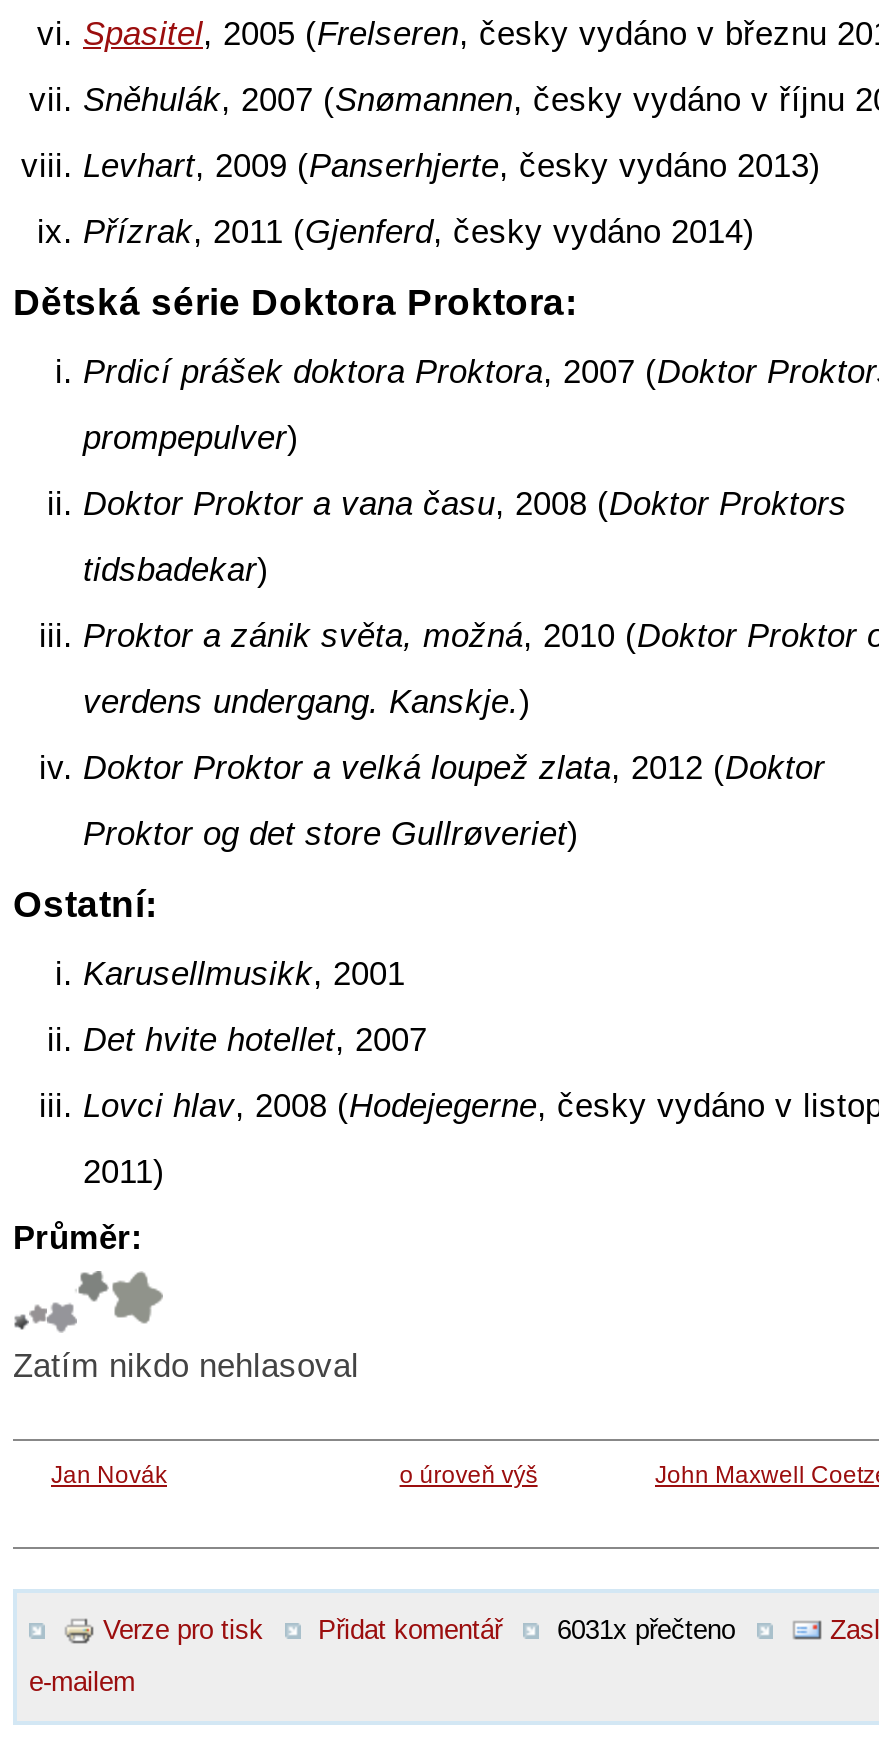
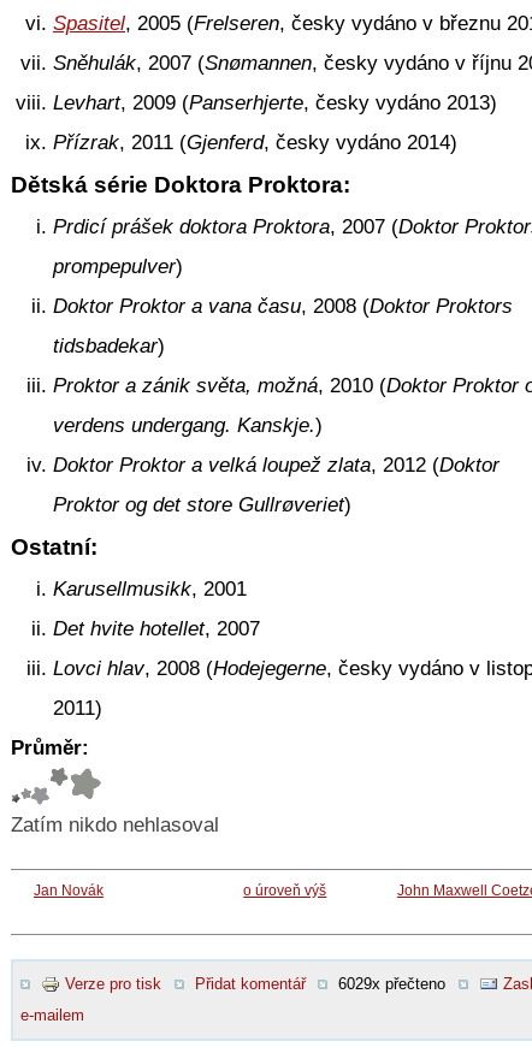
- Verze pro tisk Přidat komentář 6031x přečteno
+ Verze pro tisk Přidat komentář 6029x přečteno
